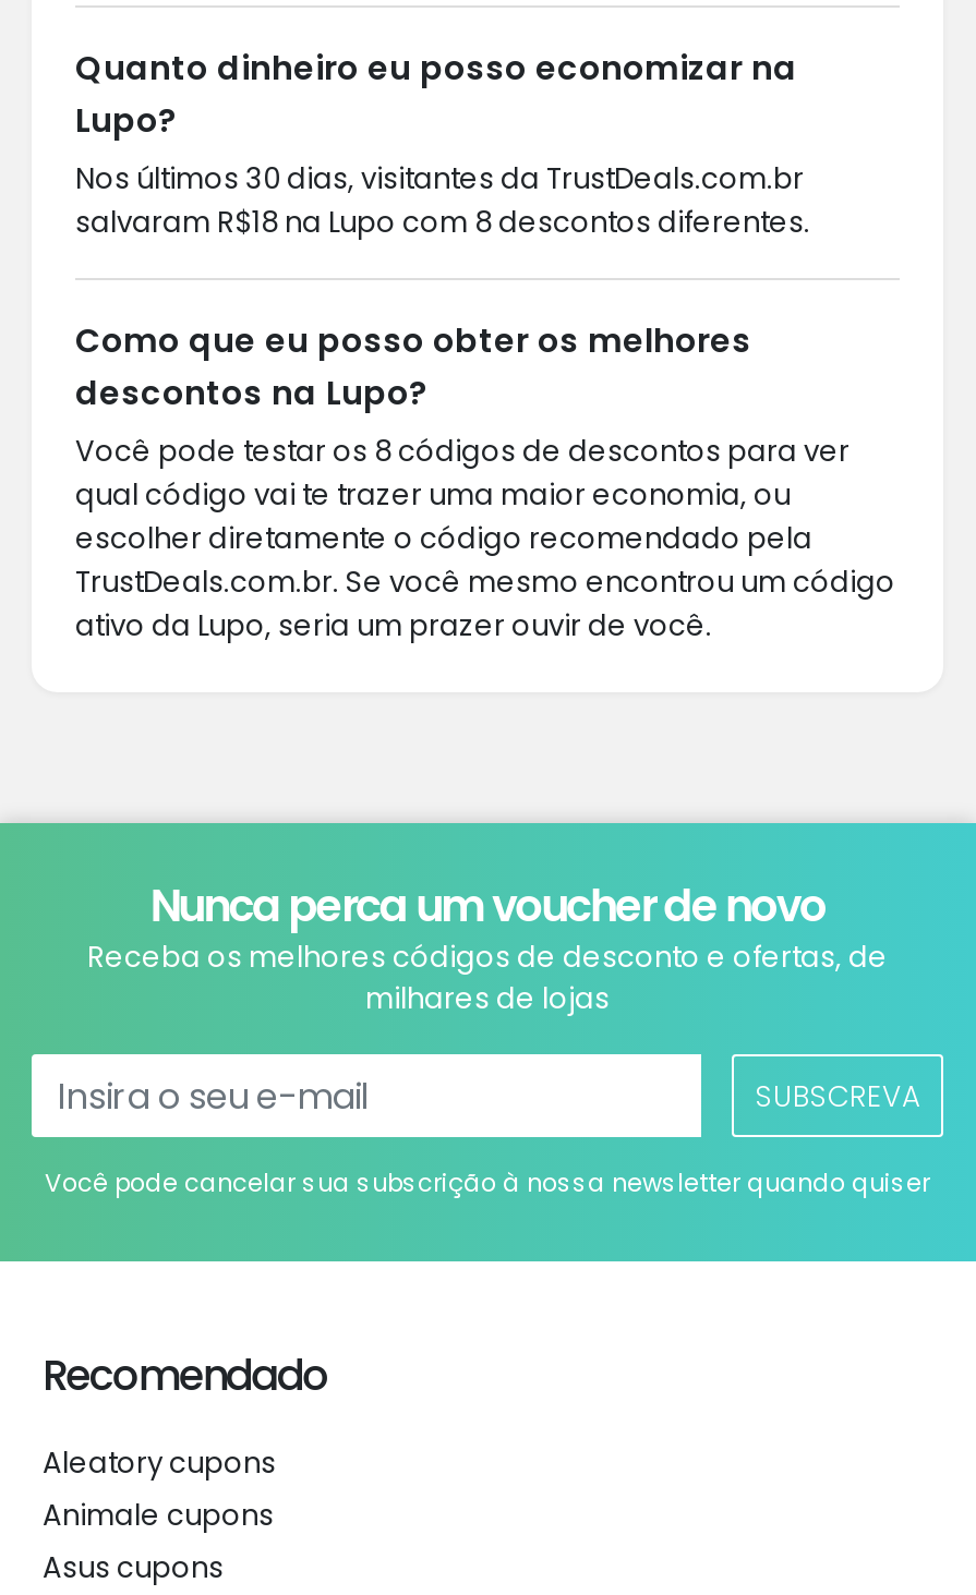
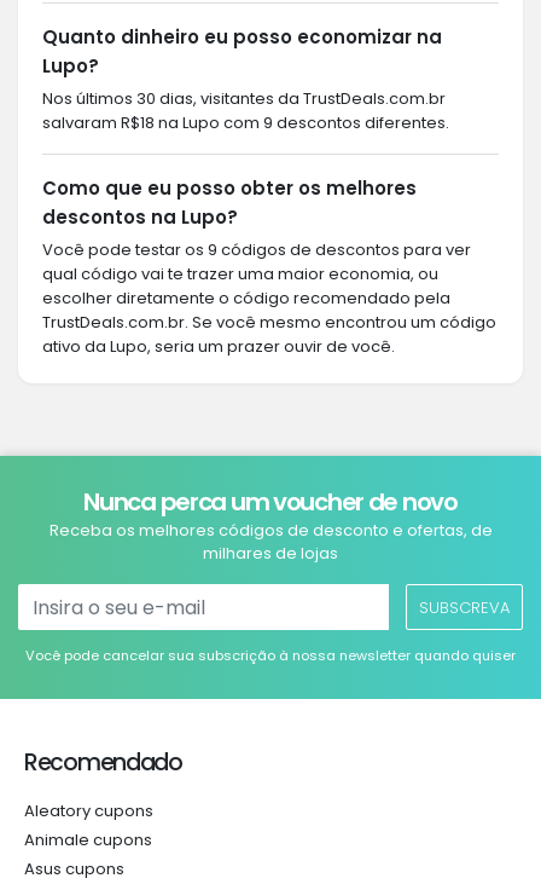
- salvaram R$18 na Lupo com 8 descontos diferentes.
+ salvaram R$18 na Lupo com 9 descontos diferentes.

- Você pode testar os 8 códigos de descontos para ver
+ Você pode testar os 9 códigos de descontos para ver
